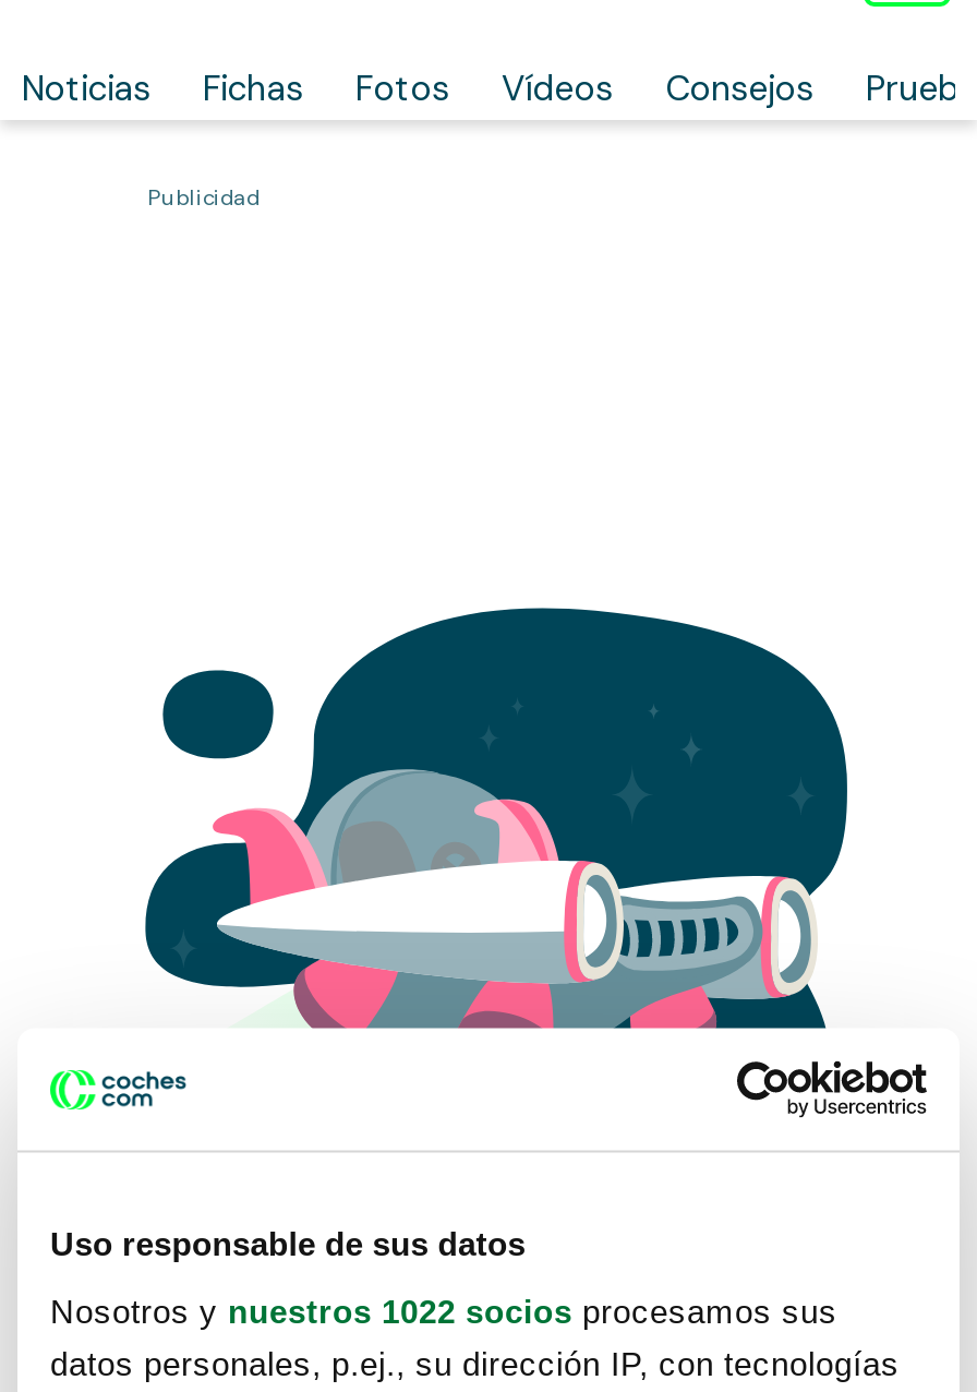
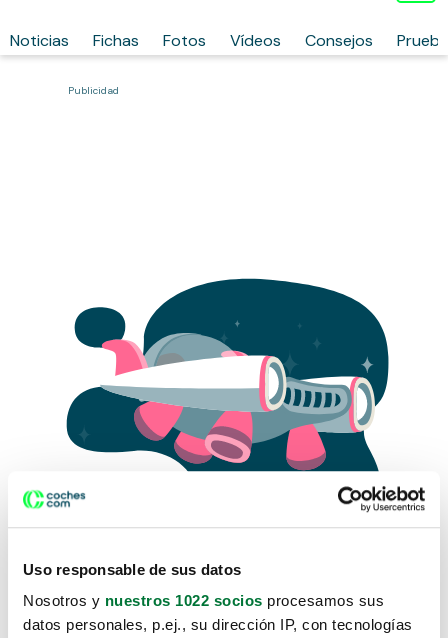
- [image]
+ [image]
